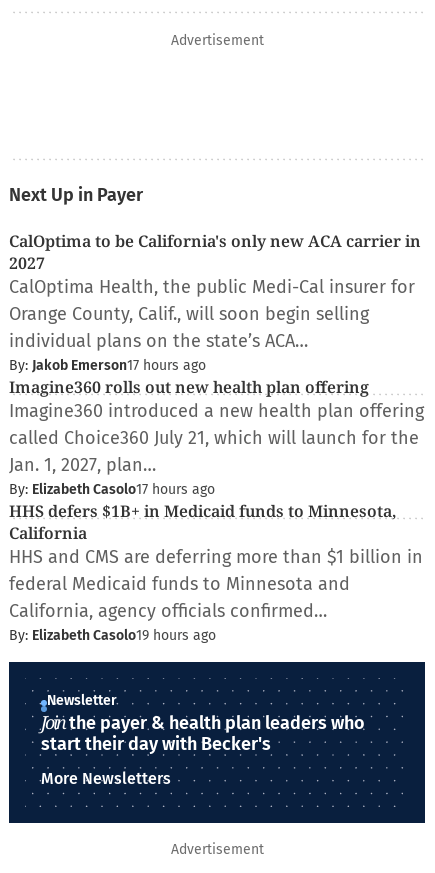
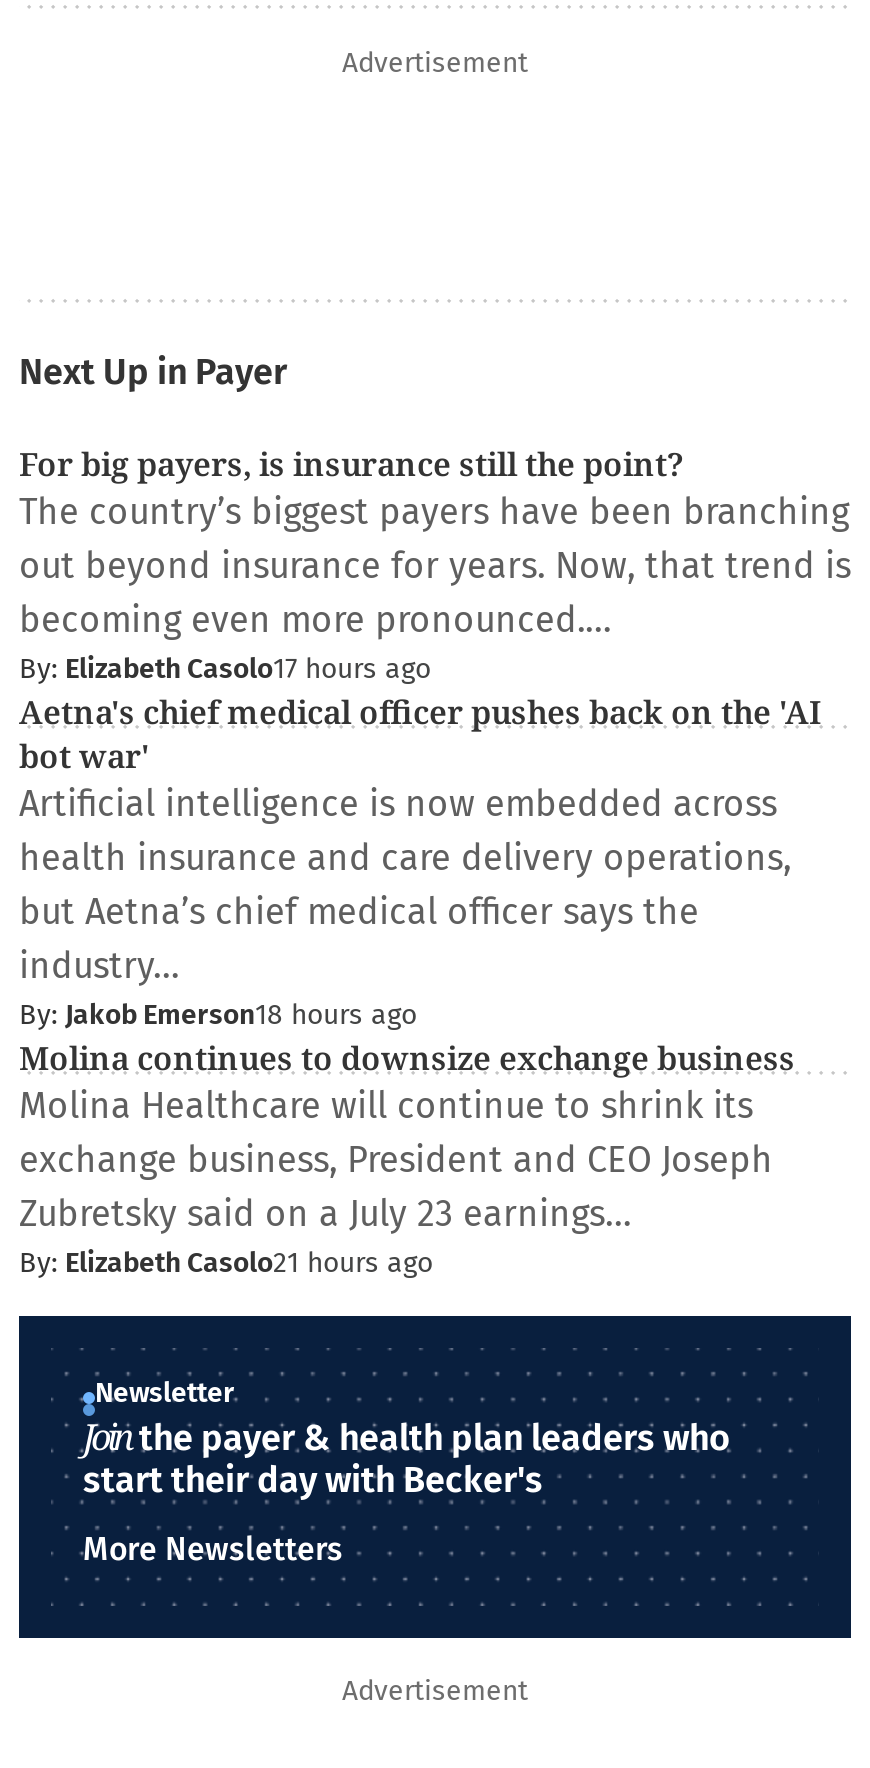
- CalOptima to be California's only new ACA carrier in
- 2027
- CalOptima Health, the public Medi-Cal insurer for
- Orange County, Calif., will soon begin selling
- individual plans on the state’s ACA…
- By: Jakob Emerson17 hours ago
- Imagine360 rolls out new health plan offering
- Imagine360 introduced a new health plan offering
- called Choice360 July 21, which will launch for the
- Jan. 1, 2027, plan…
+ For big payers, is insurance still the point?
+ The country’s biggest payers have been branching
+ out beyond insurance for years. Now, that trend is
+ becoming even more pronounced.…

moved up: By: Elizabeth Casolo17 hours ago

- HHS defers $1B+ in Medicaid funds to Minnesota,
- California
- HHS and CMS are deferring more than $1 billion in
- federal Medicaid funds to Minnesota and
- California, agency officials confirmed…
- By: Elizabeth Casolo19 hours ago
+ Aetna's chief medical officer pushes back on the 'AI
+ bot war'
+ Artificial intelligence is now embedded across
+ health insurance and care delivery operations,
+ but Aetna’s chief medical officer says the
+ industry…
+ By: Jakob Emerson18 hours ago
+ Molina continues to downsize exchange business
+ Molina Healthcare will continue to shrink its
+ exchange business, President and CEO Joseph
+ Zubretsky said on a July 23 earnings…
+ By: Elizabeth Casolo21 hours ago
